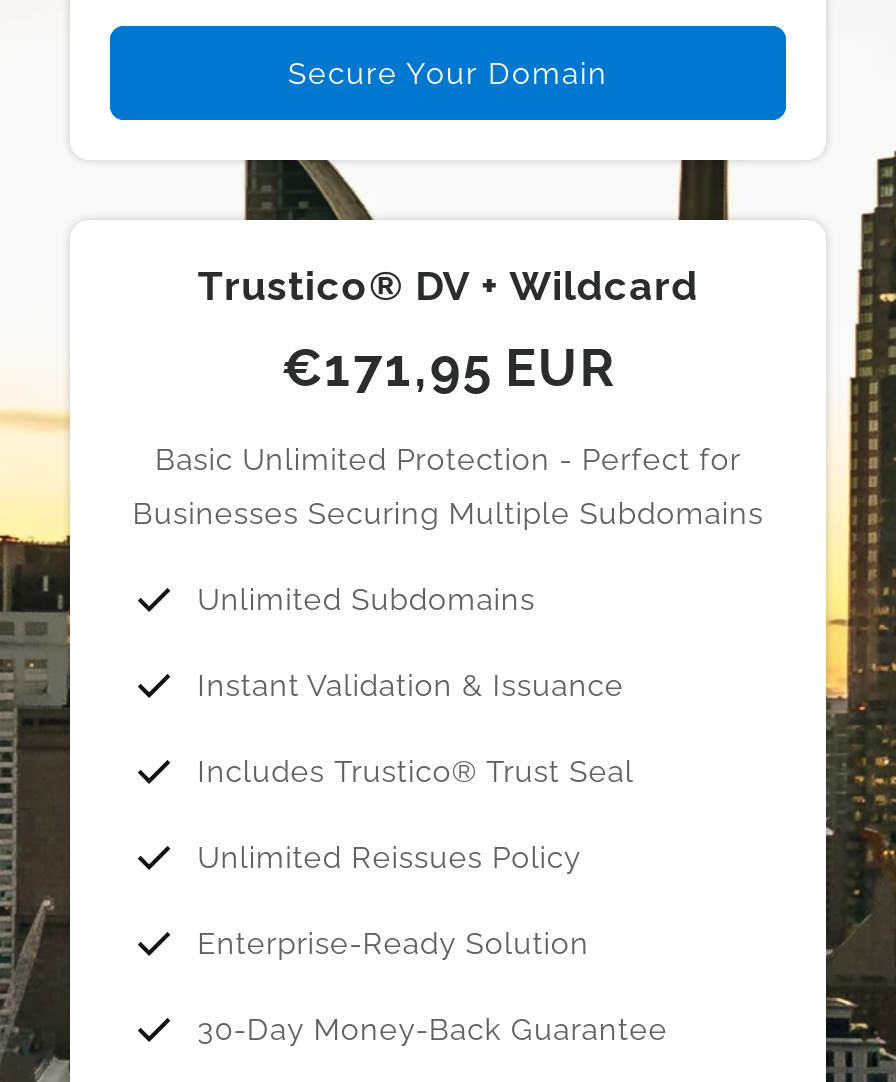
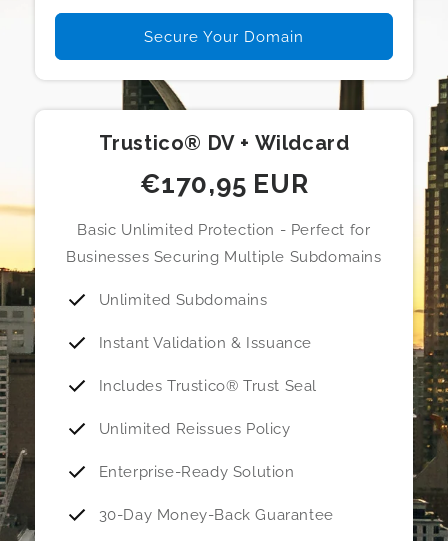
- €171,95 EUR
+ €170,95 EUR
